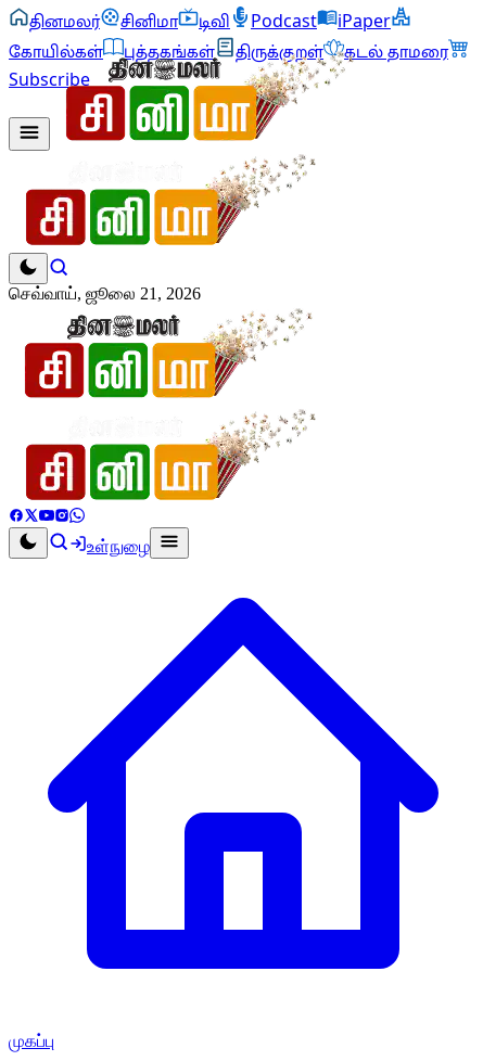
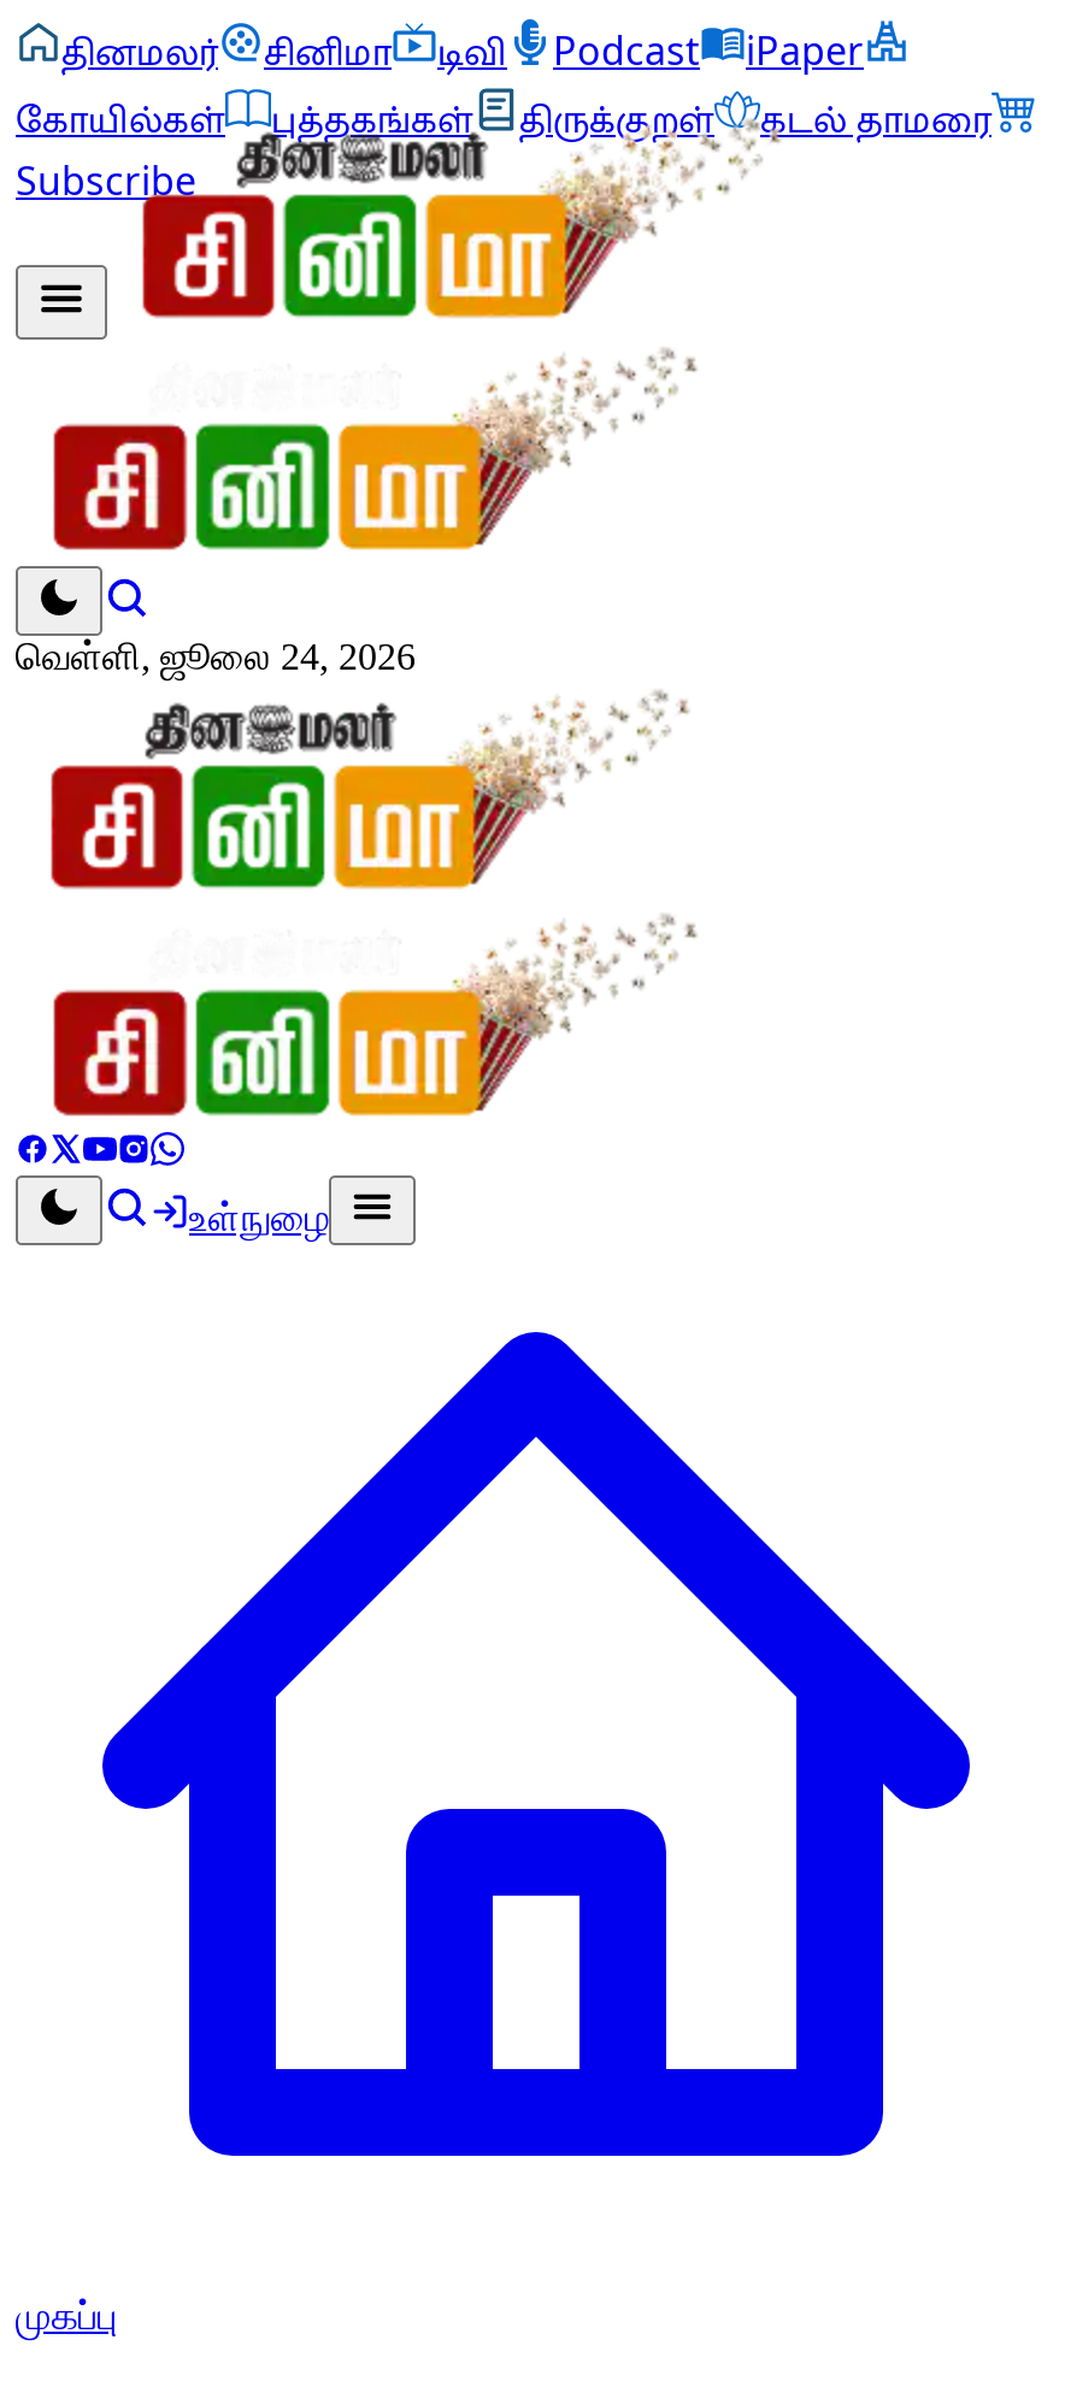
- செவ்வாய், ஜூலை 21, 2026
+ வெள்ளி, ஜூலை 24, 2026
